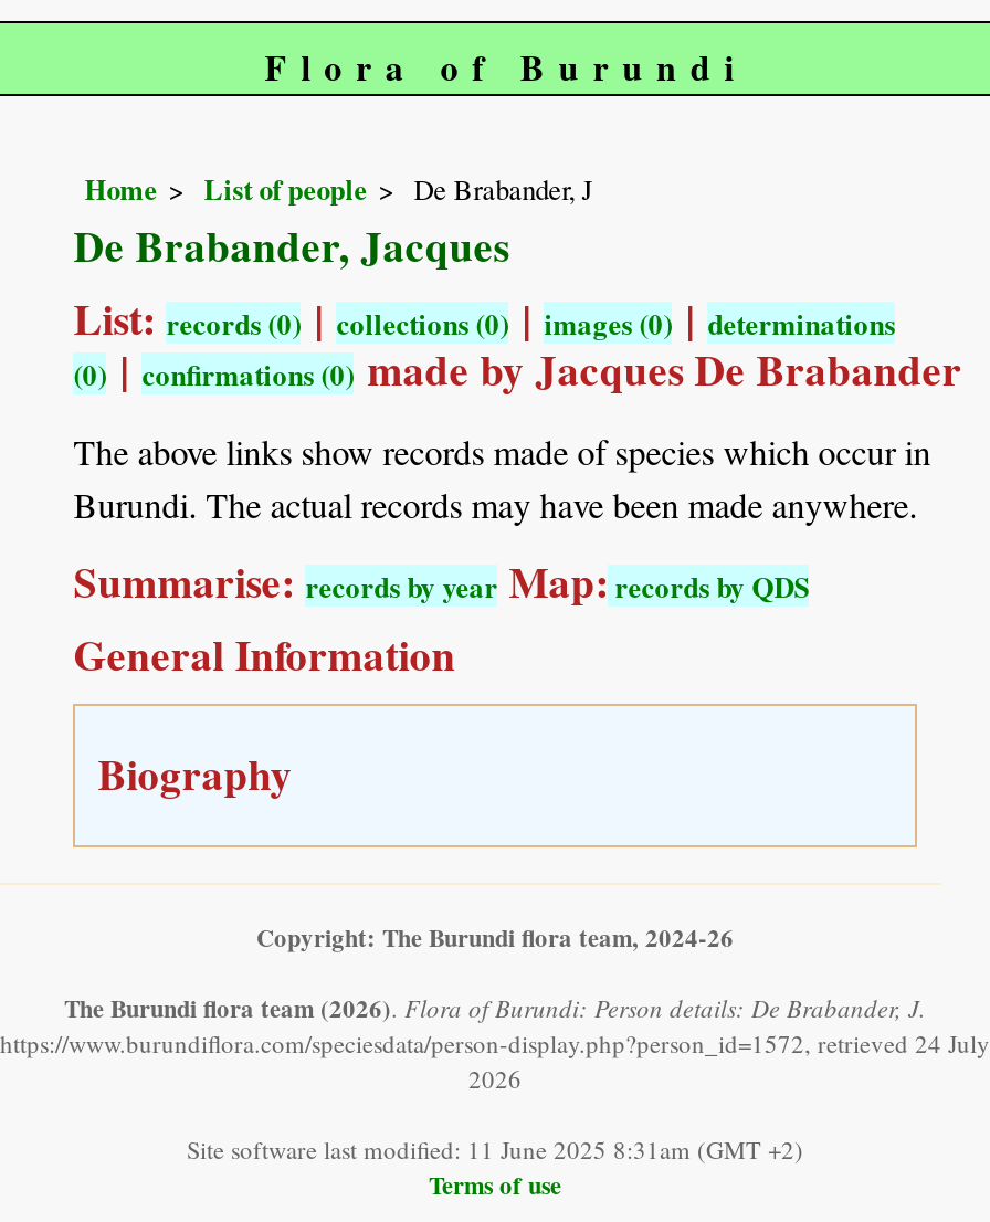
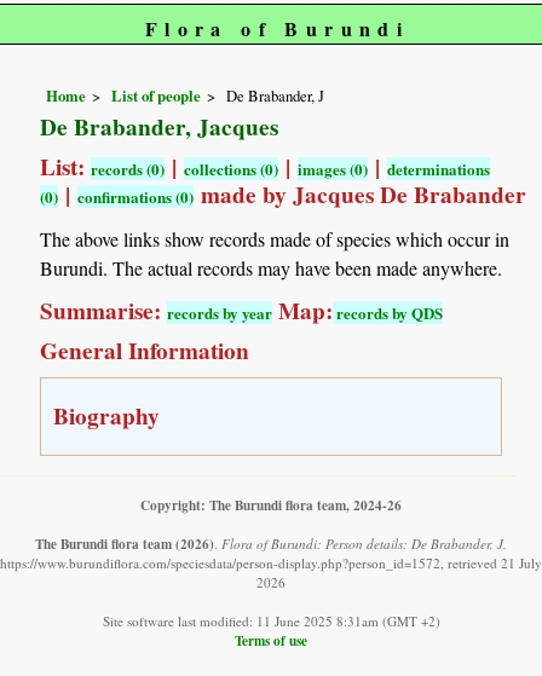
- https://www.burundiflora.com/speciesdata/person-display.php?person_id=1572, retrieved 24 July
+ https://www.burundiflora.com/speciesdata/person-display.php?person_id=1572, retrieved 21 July
